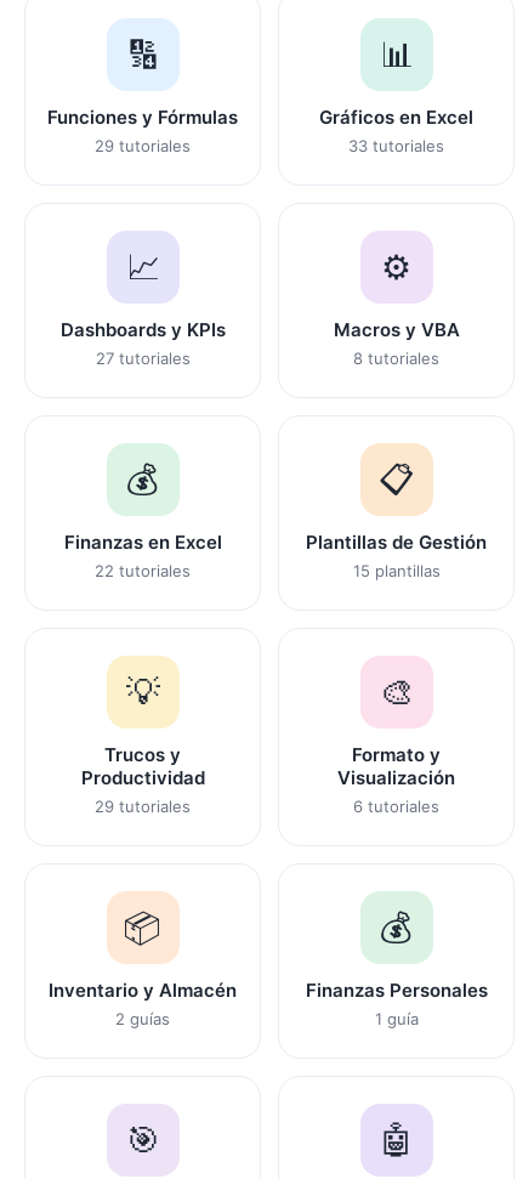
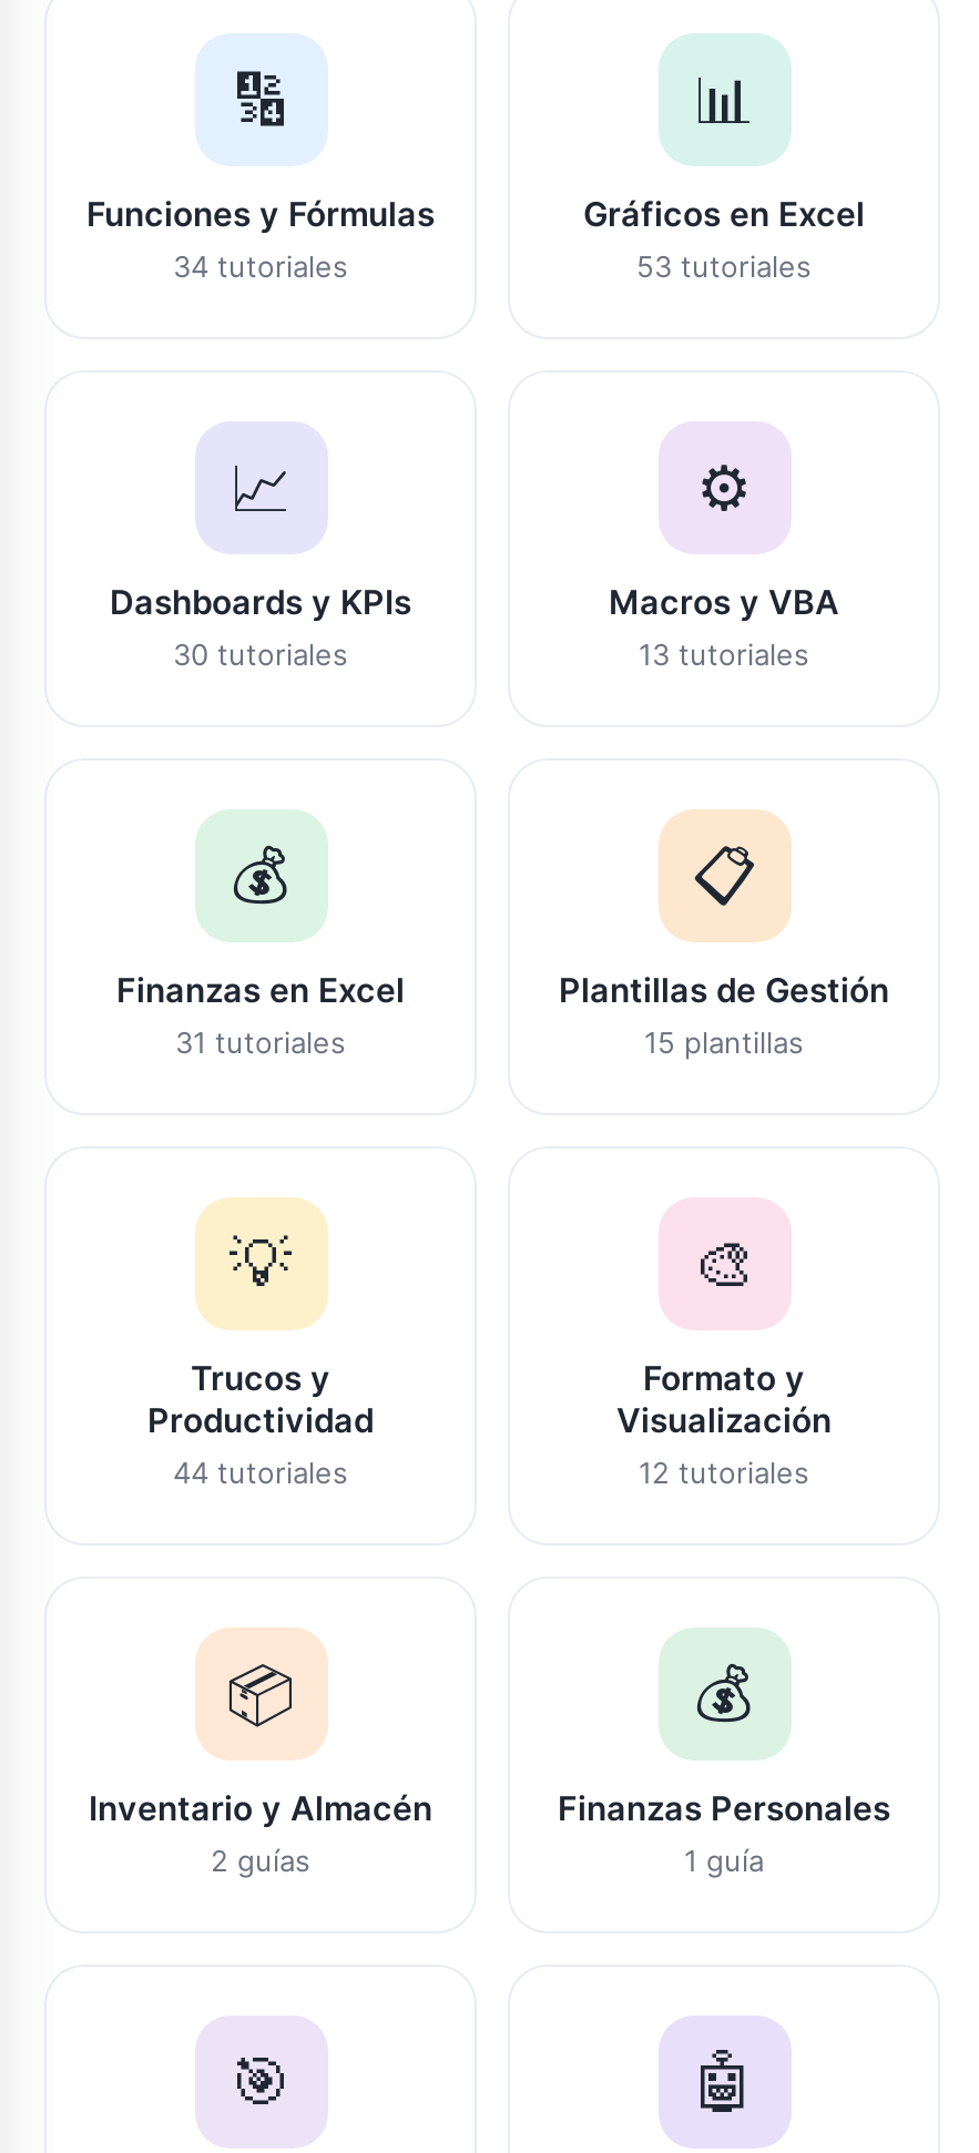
- 29 tutoriales
+ 34 tutoriales

- 33 tutoriales
+ 53 tutoriales

- 27 tutoriales
+ 30 tutoriales

- 8 tutoriales
+ 13 tutoriales

- 22 tutoriales
+ 31 tutoriales

- 29 tutoriales
+ 44 tutoriales

- 6 tutoriales
+ 12 tutoriales
